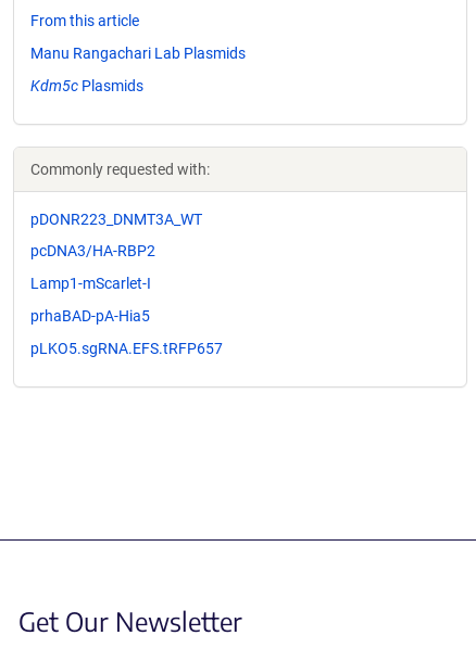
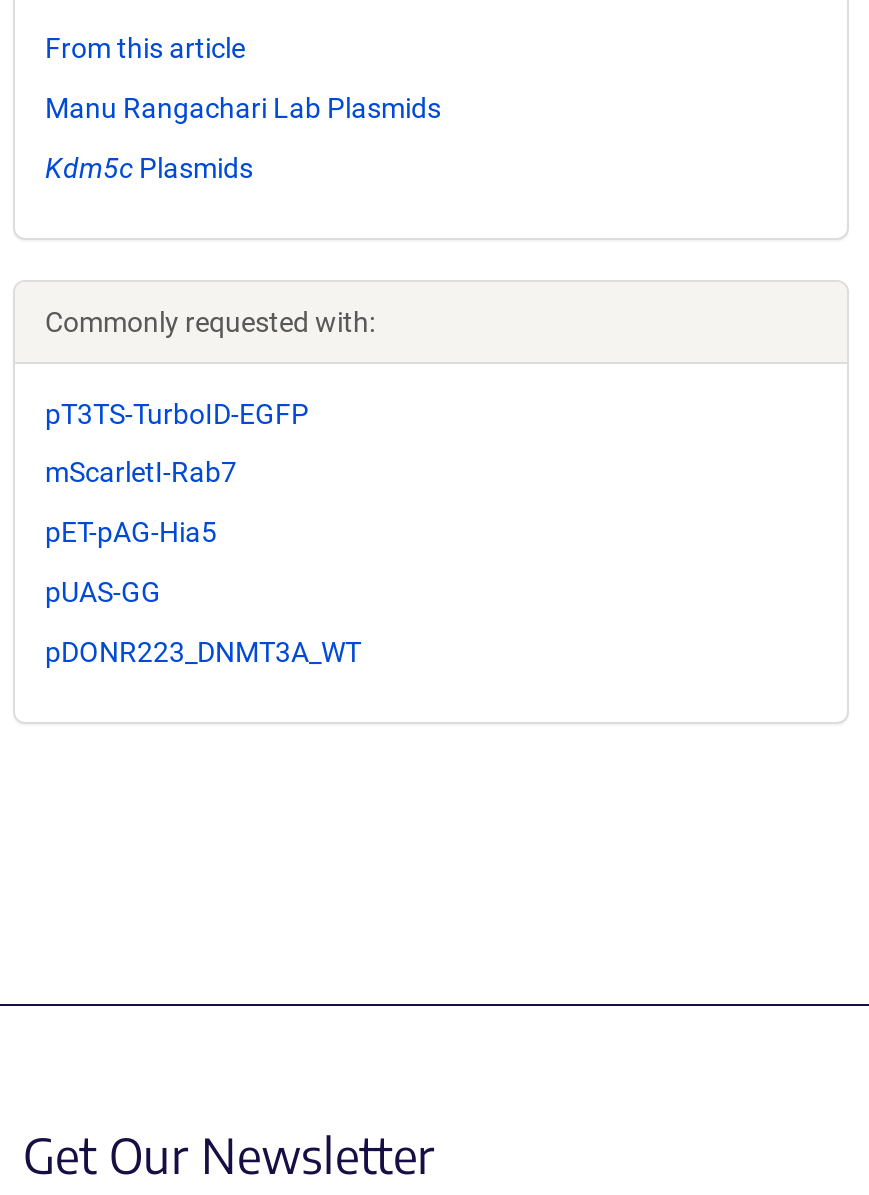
+ pT3TS-TurboID-EGFP
+ mScarletI-Rab7
+ pET-pAG-Hia5
+ pUAS-GG

moved down: pDONR223_DNMT3A_WT

- pcDNA3/HA-RBP2
- Lamp1-mScarlet-I
- prhaBAD-pA-Hia5
- pLKO5.sgRNA.EFS.tRFP657
